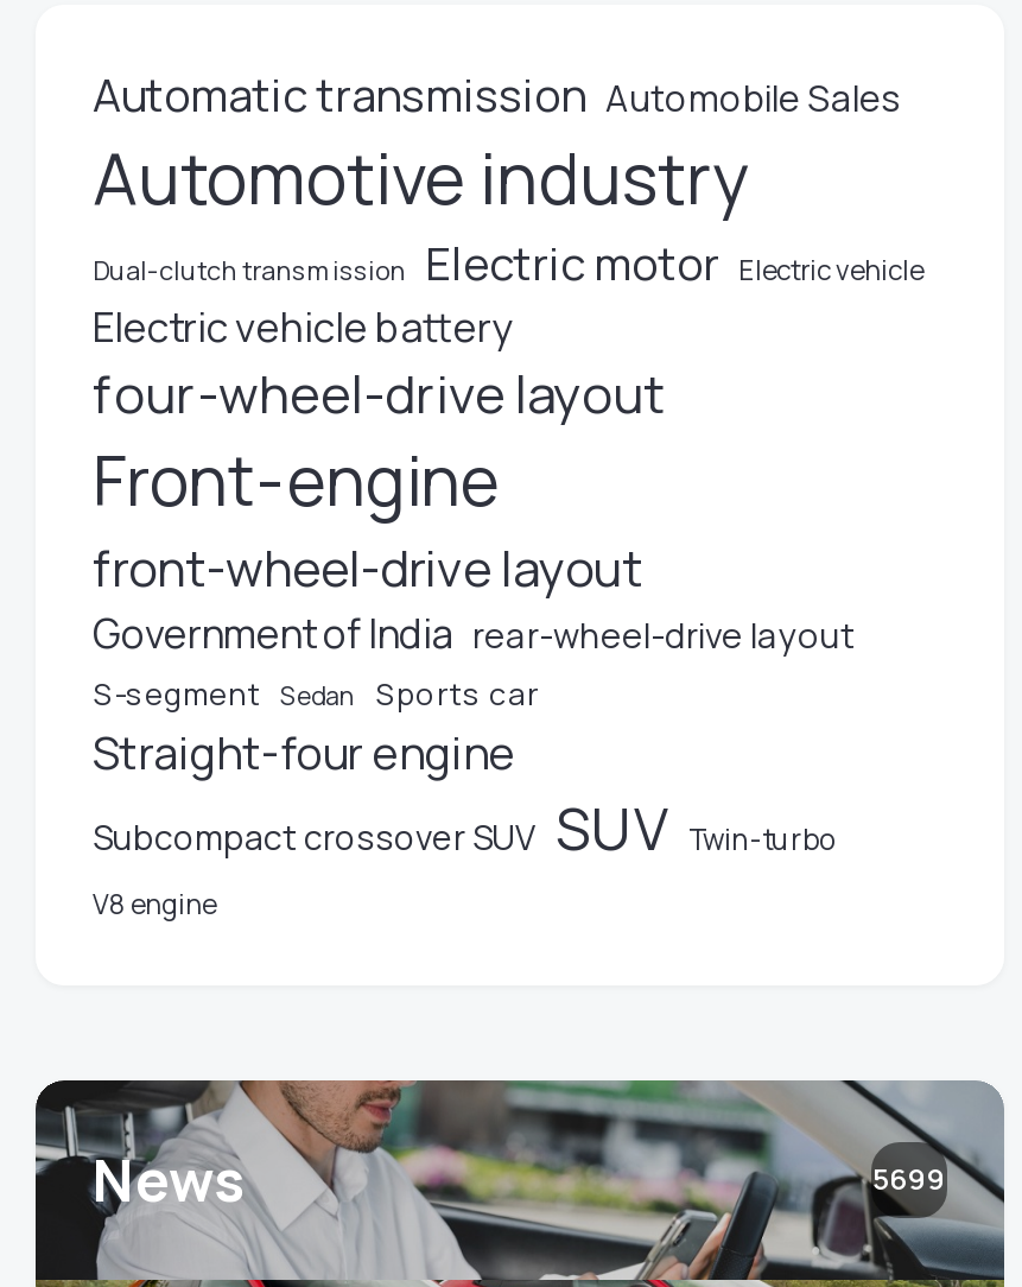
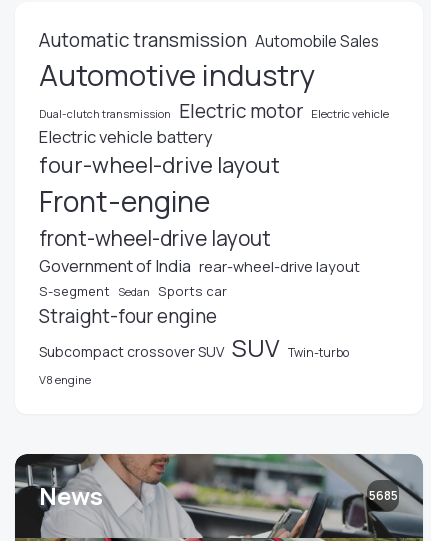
- 5699
+ 5685
